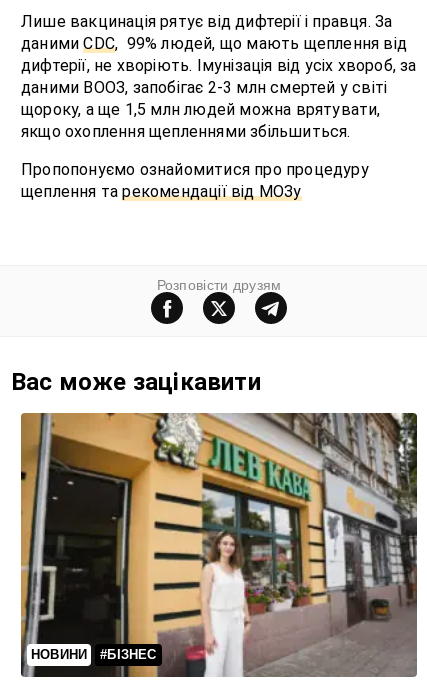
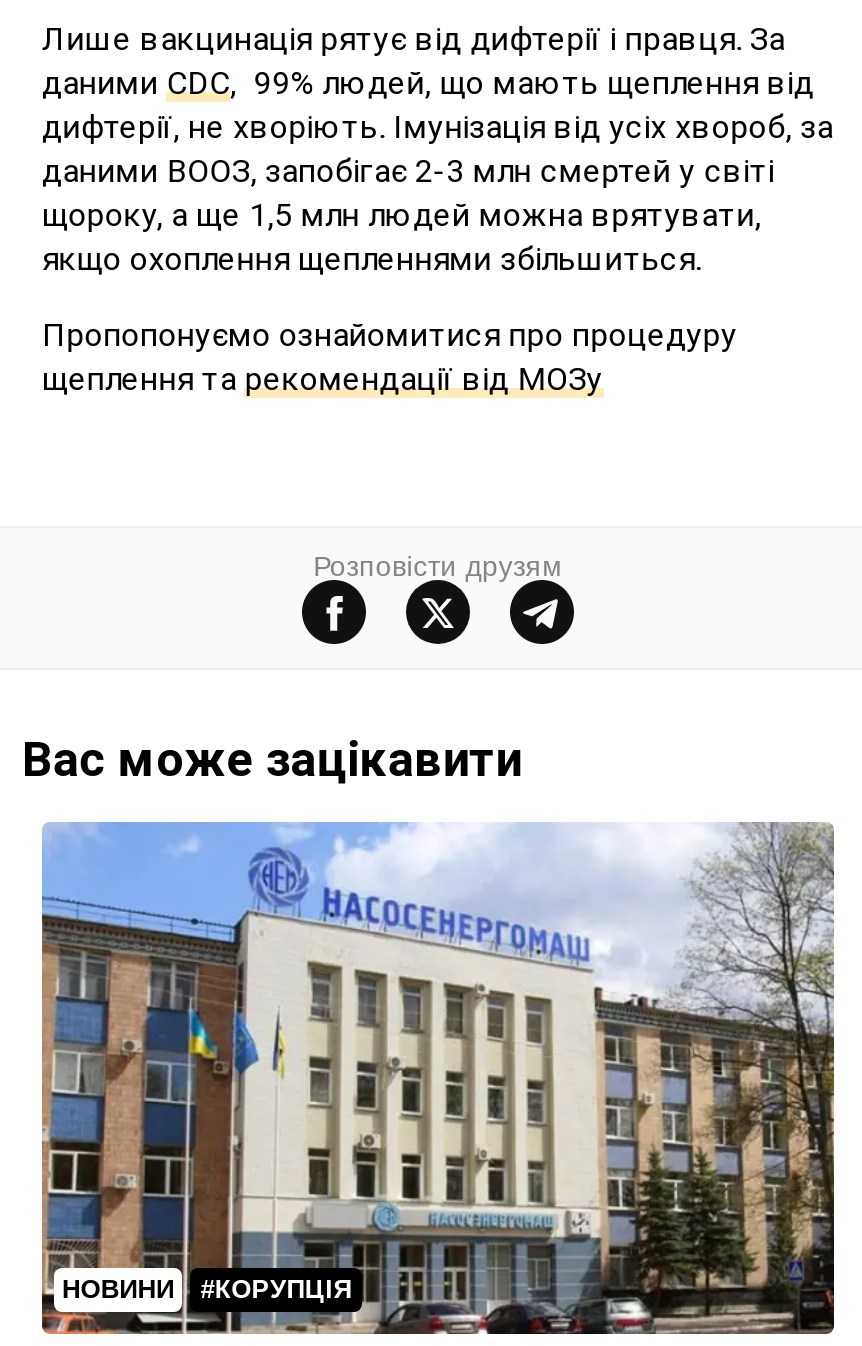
- [image]
- #БІЗНЕС
+ [image]
+ #КОРУПЦІЯ
